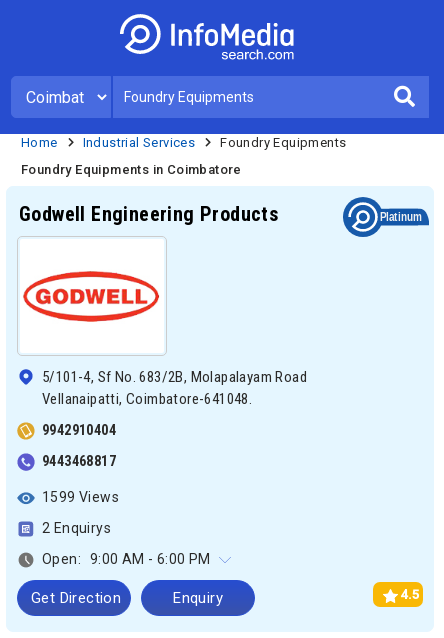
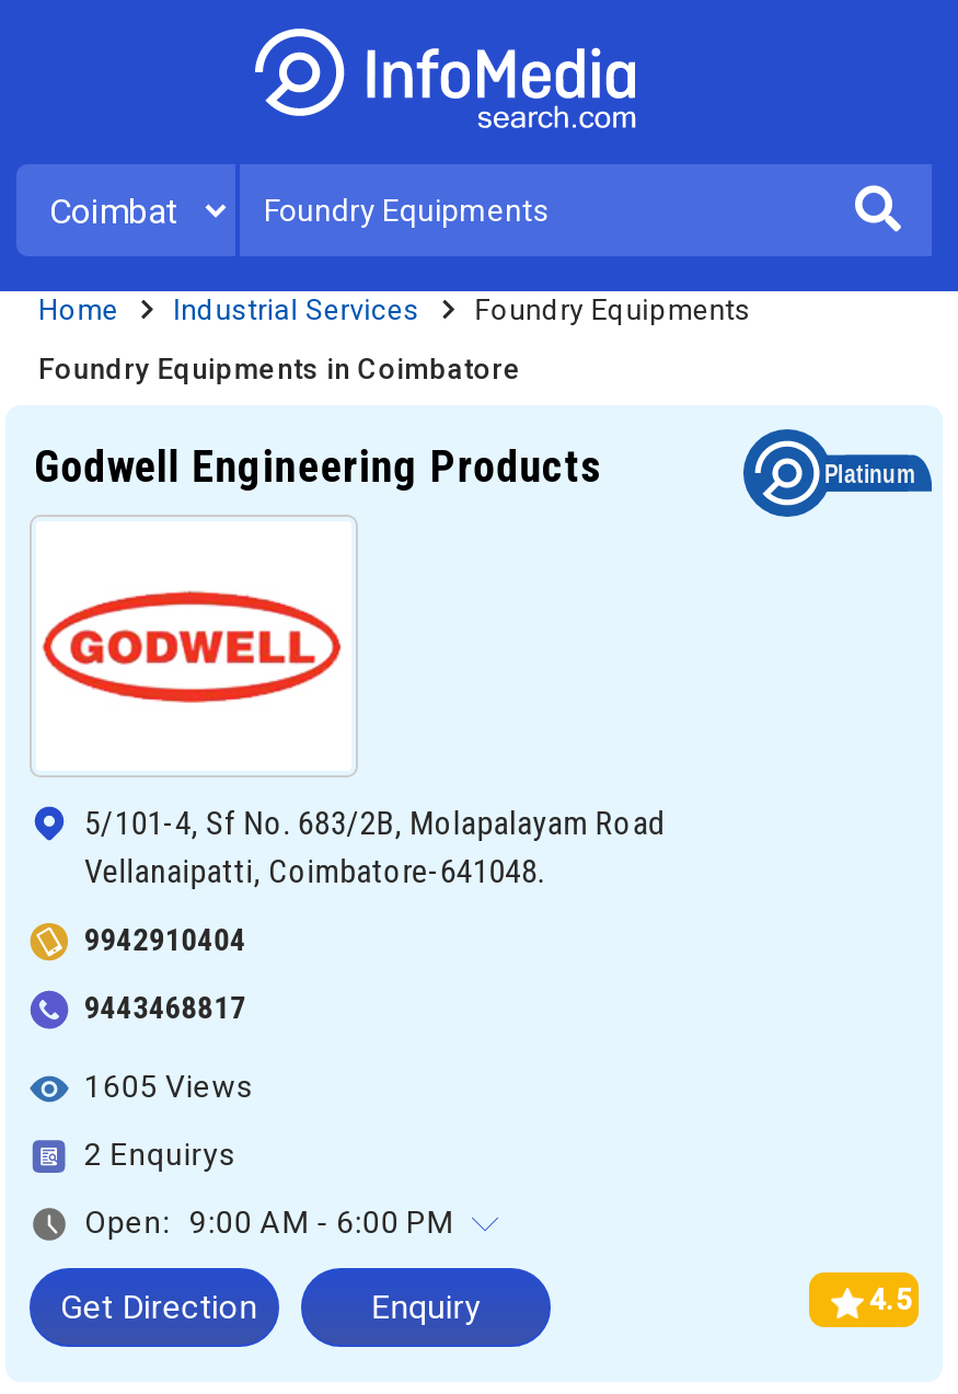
- 1599 Views
+ 1605 Views
